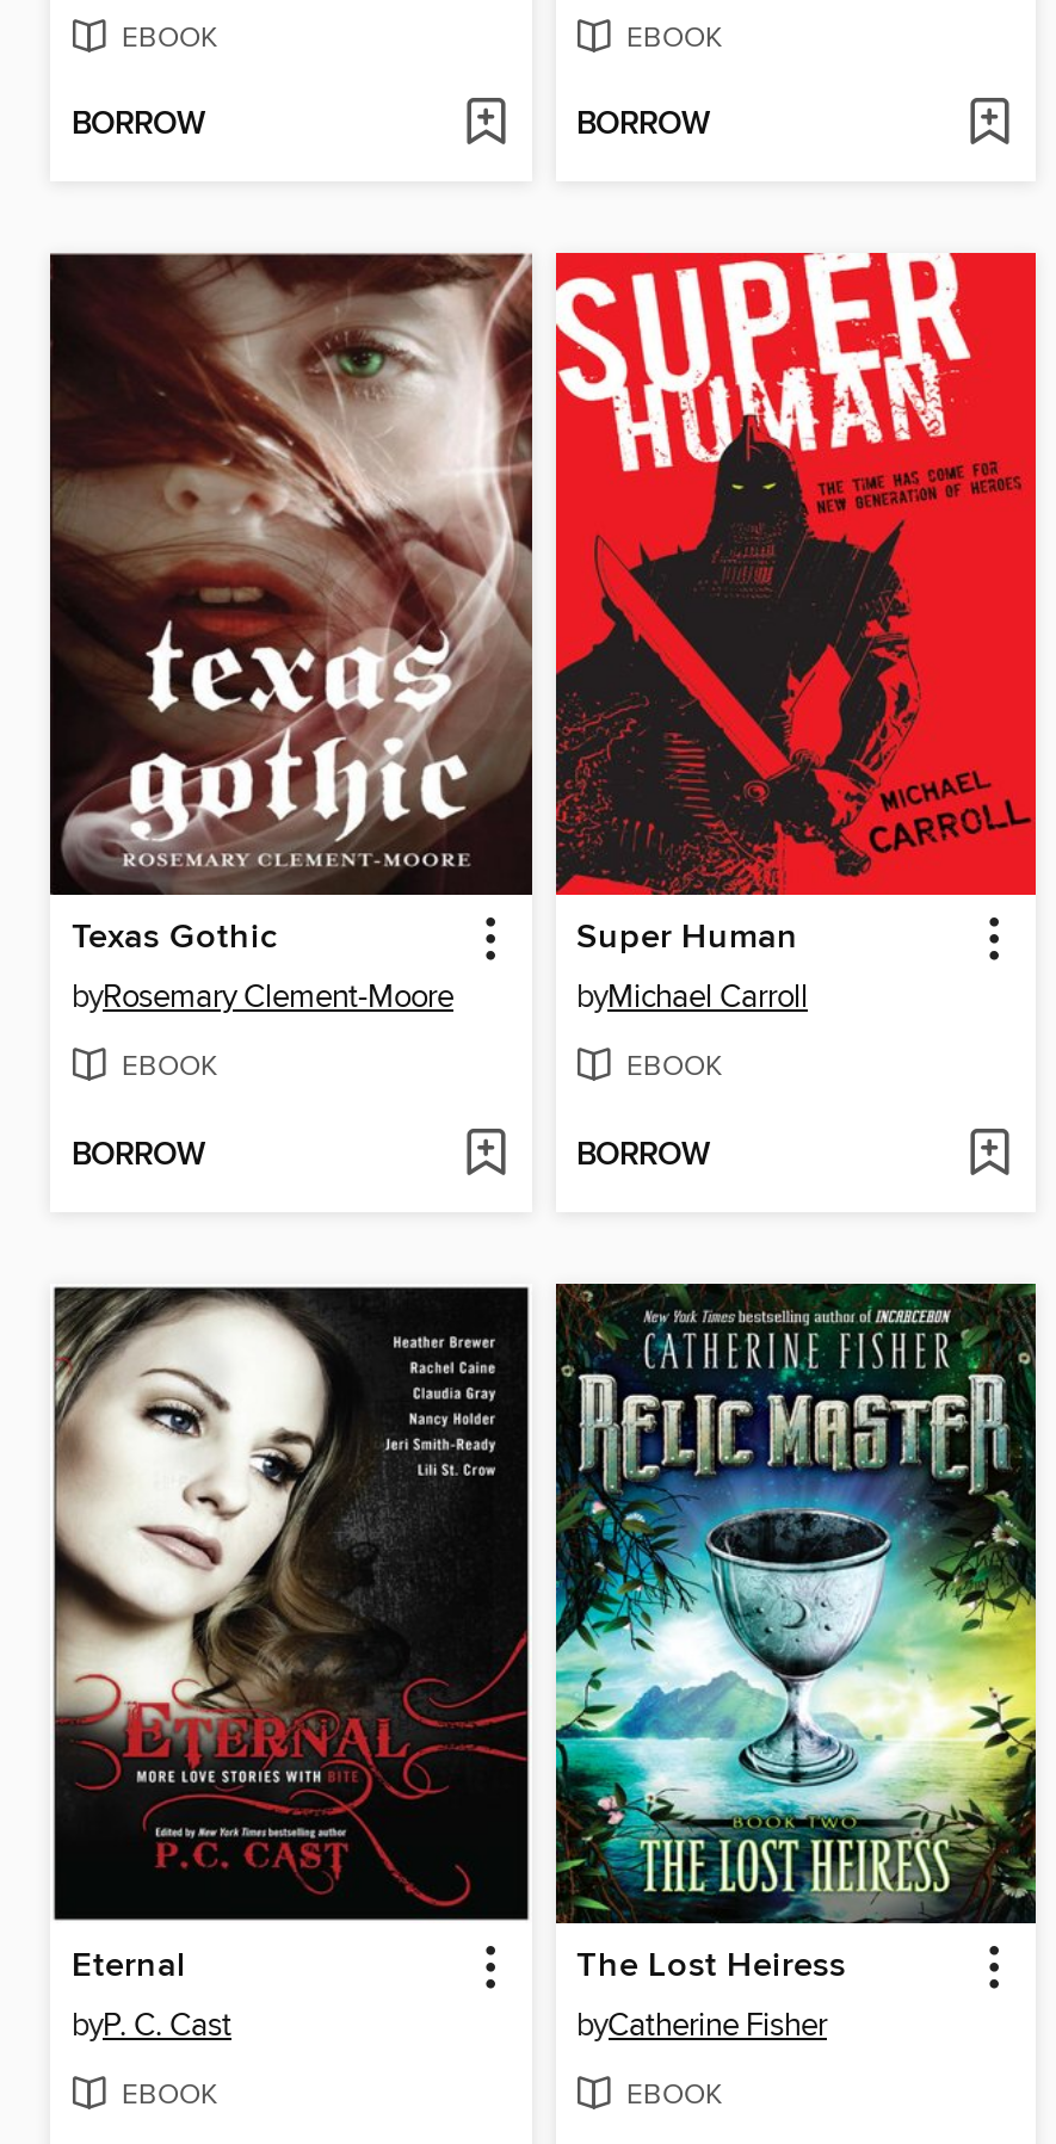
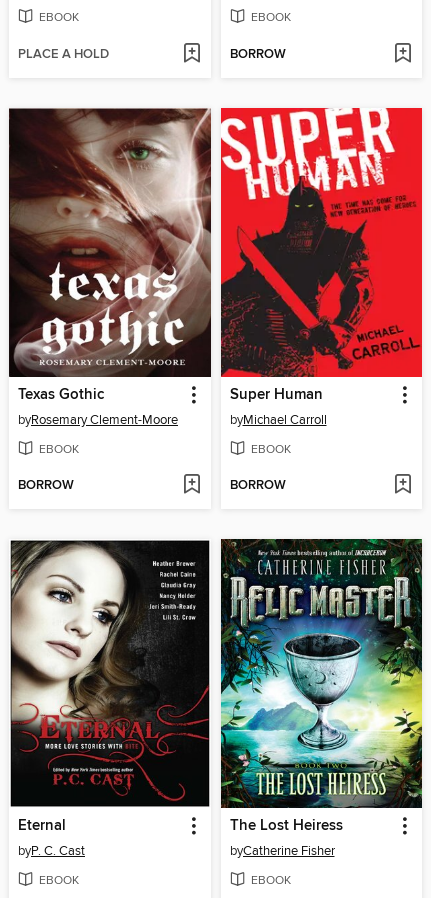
- BORROW
+ PLACE A HOLD
